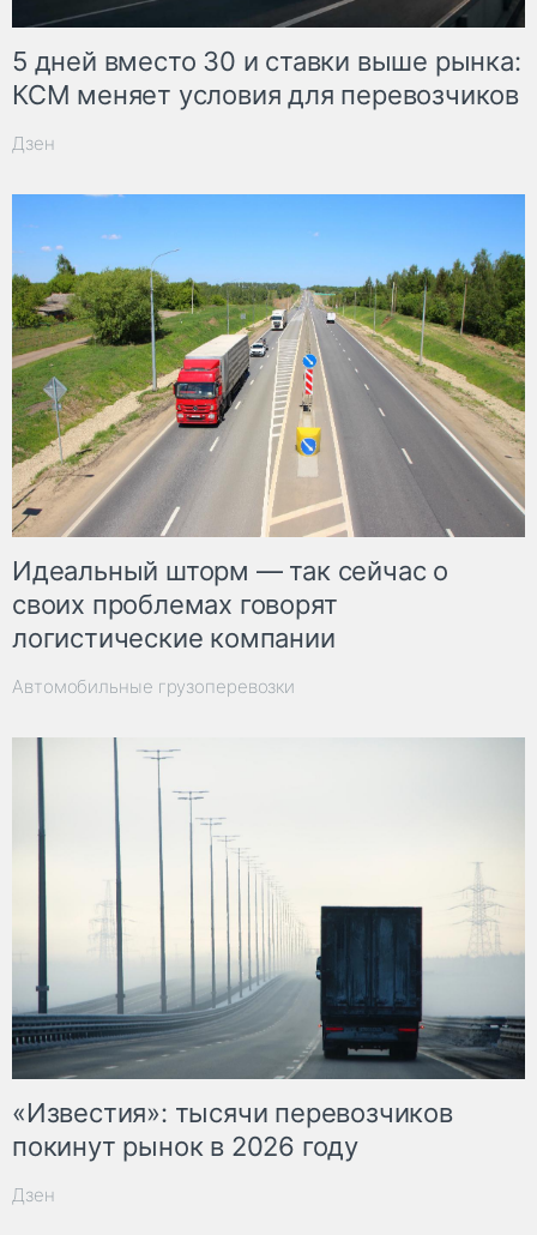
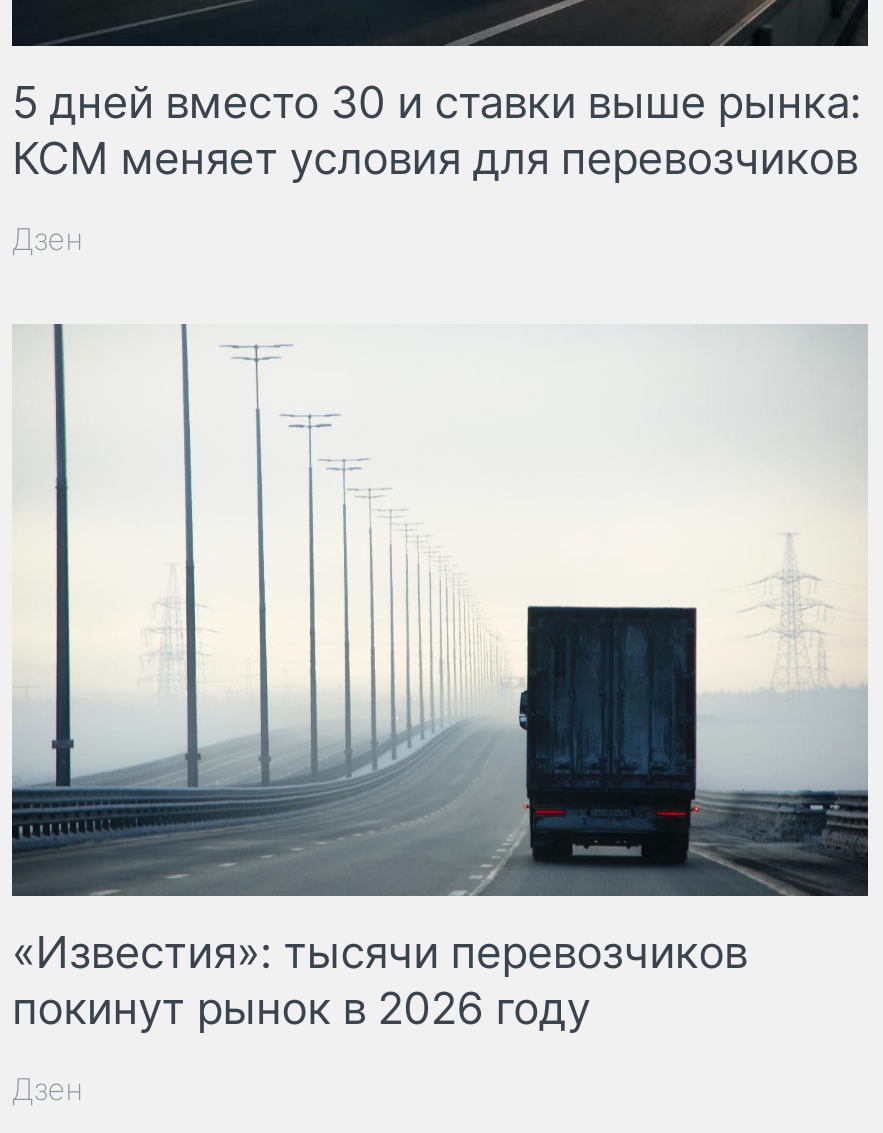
- [image]
- Идеальный шторм — так сейчас о
- своих проблемах говорят
- логистические компании
- Автомобильные грузоперевозки
